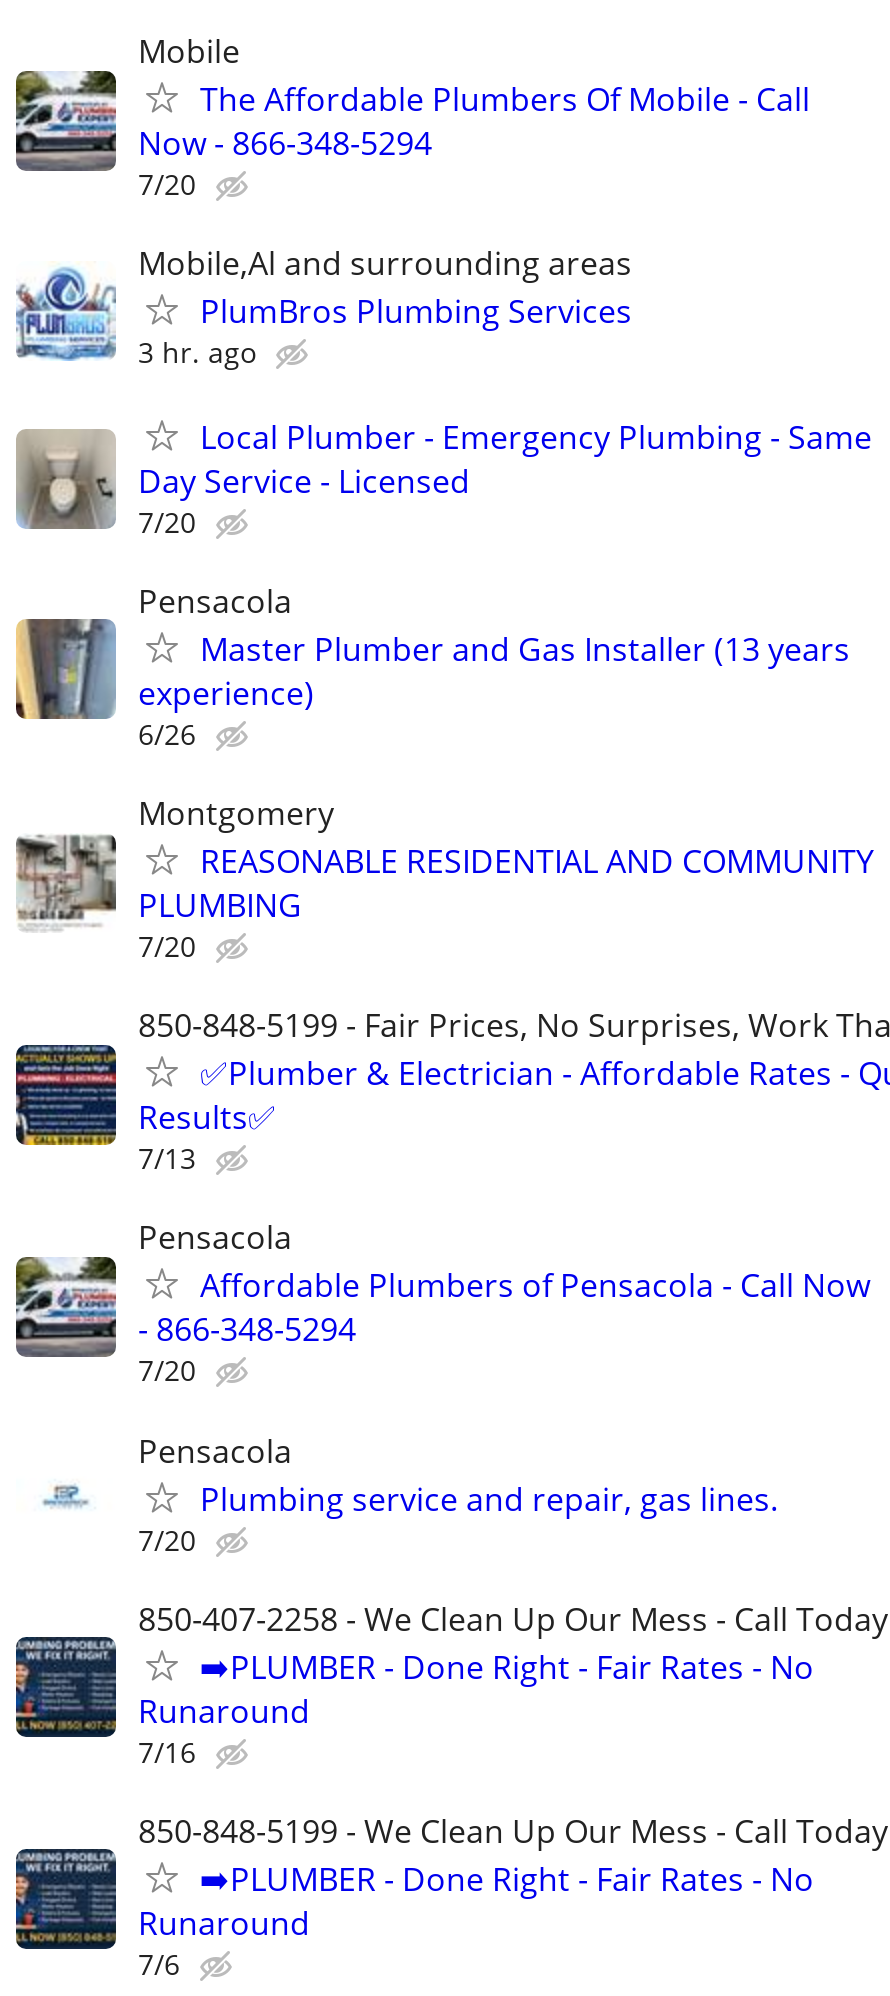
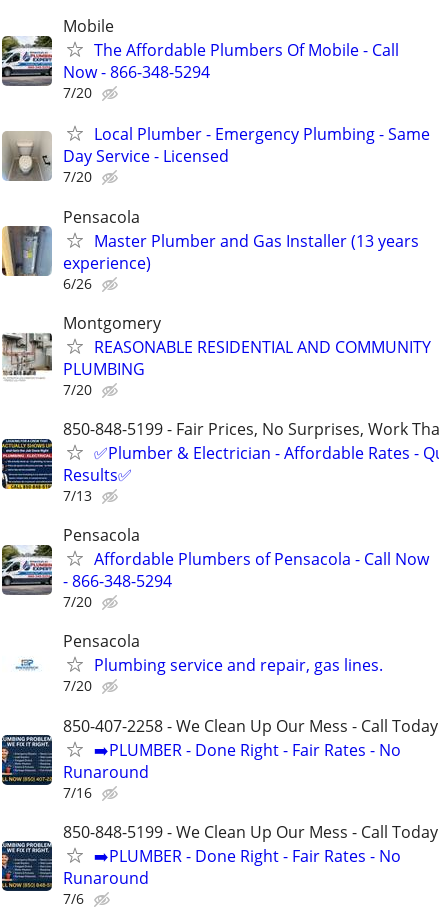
- [image]
- Mobile,Al and surrounding areas
- PlumBros Plumbing Services
- 3 hr. ago
